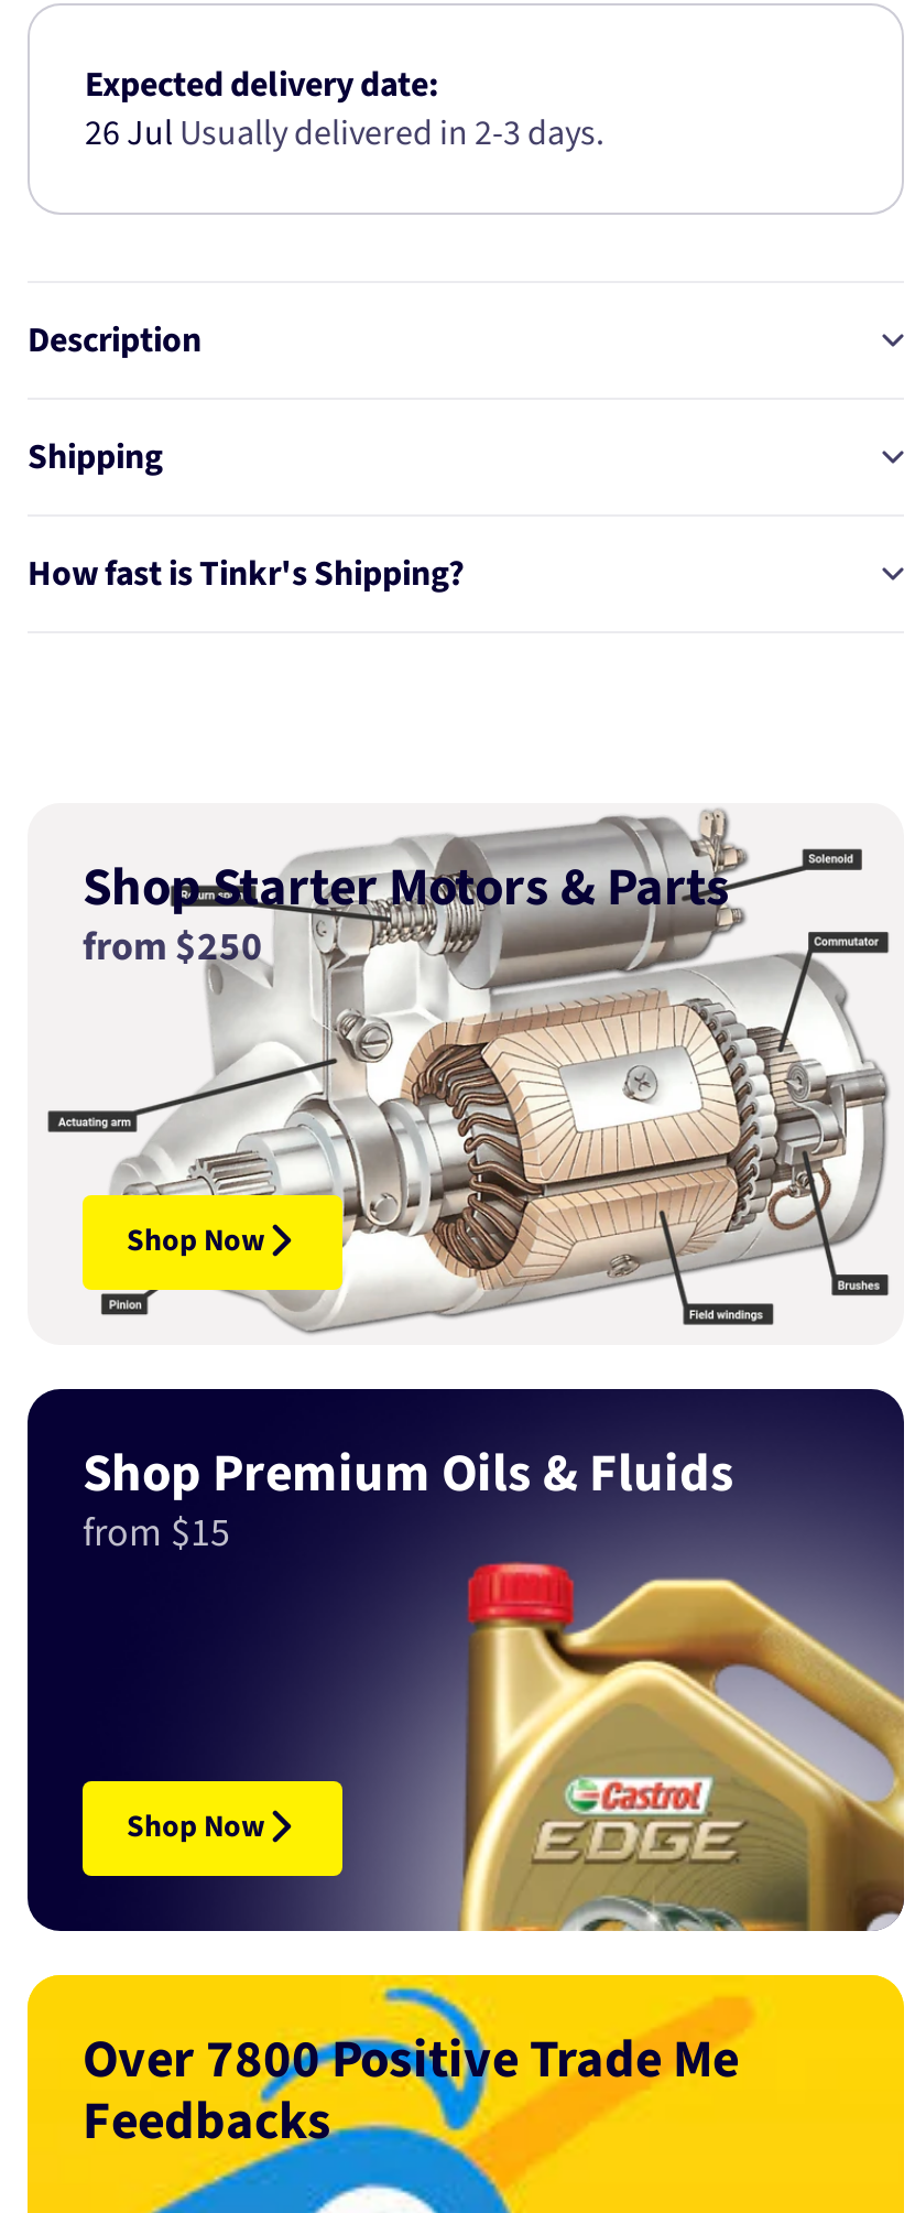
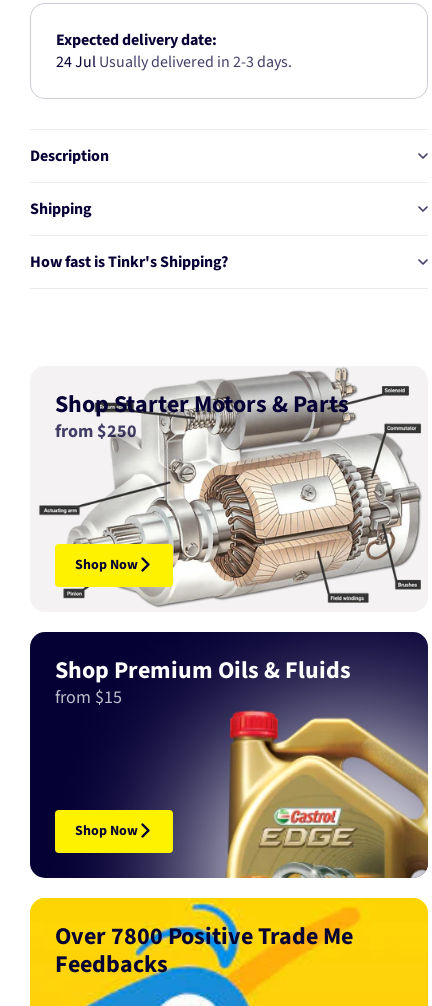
- 26 Jul Usually delivered in 2-3 days.
+ 24 Jul Usually delivered in 2-3 days.
